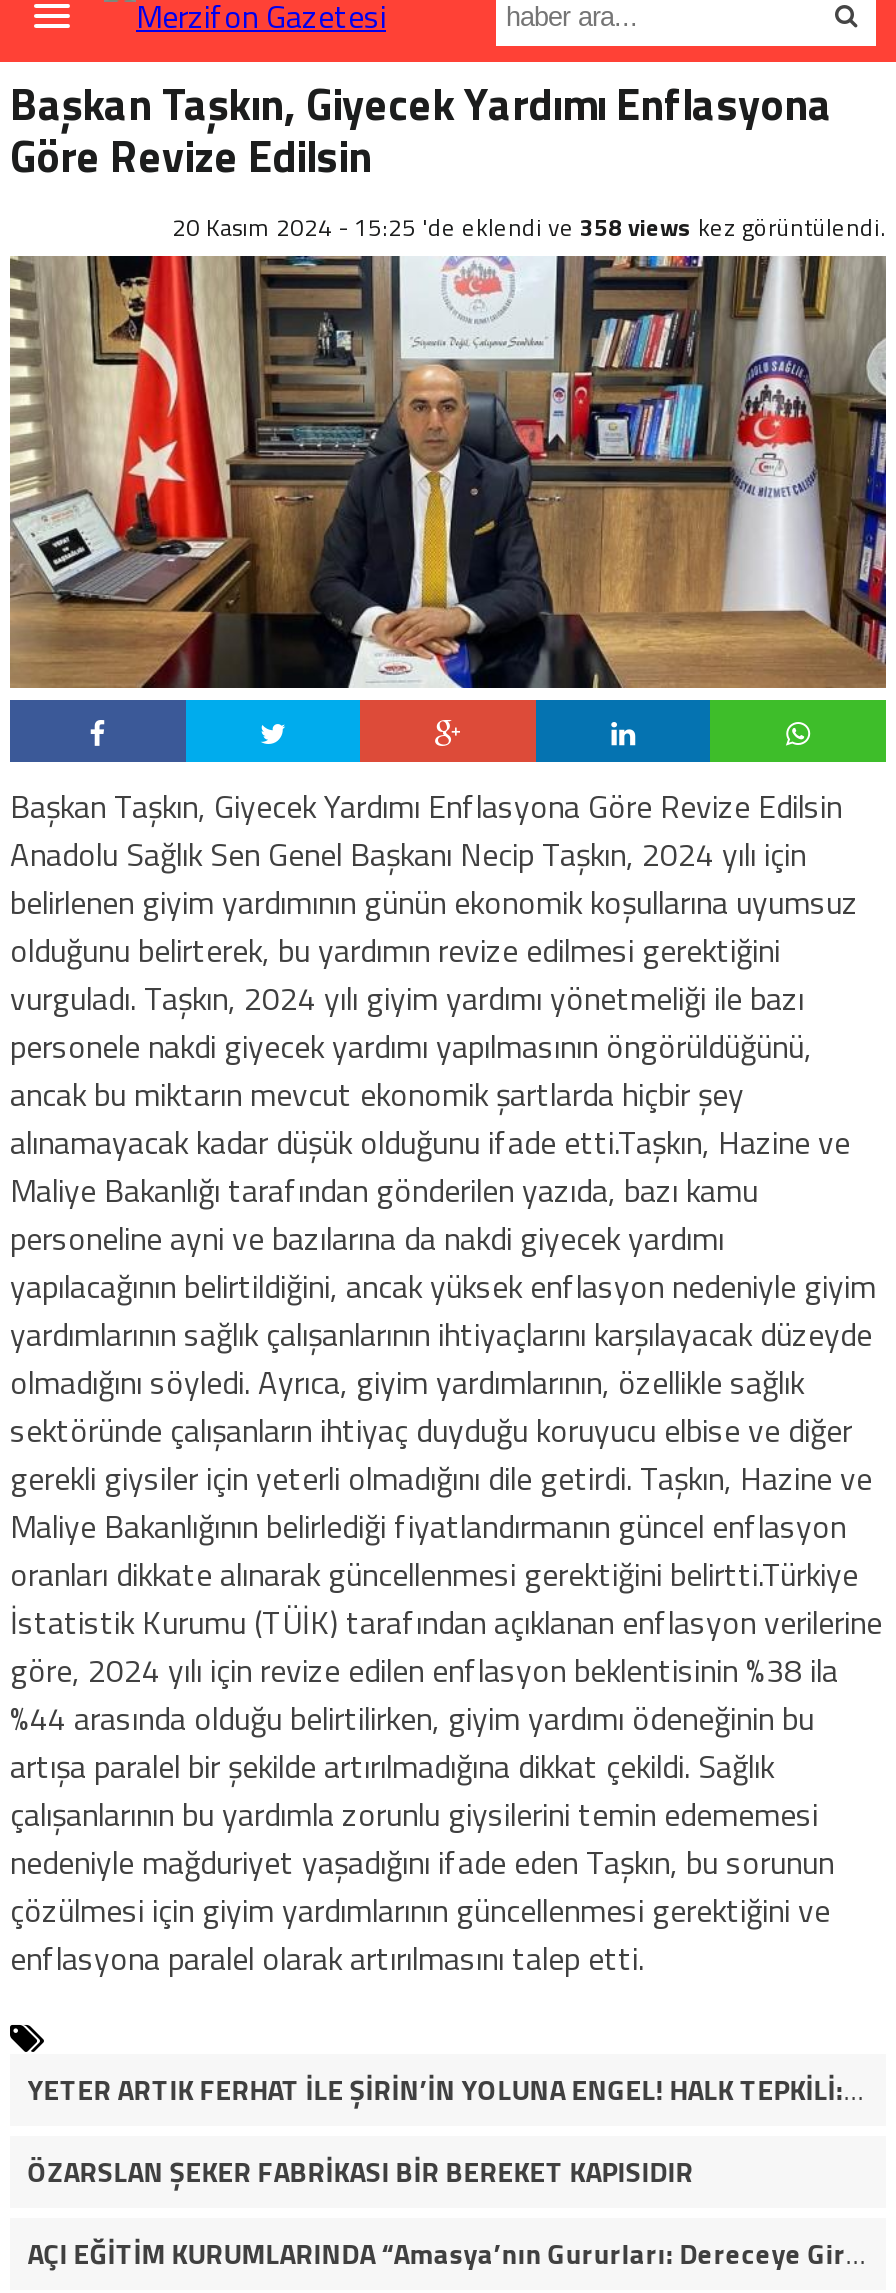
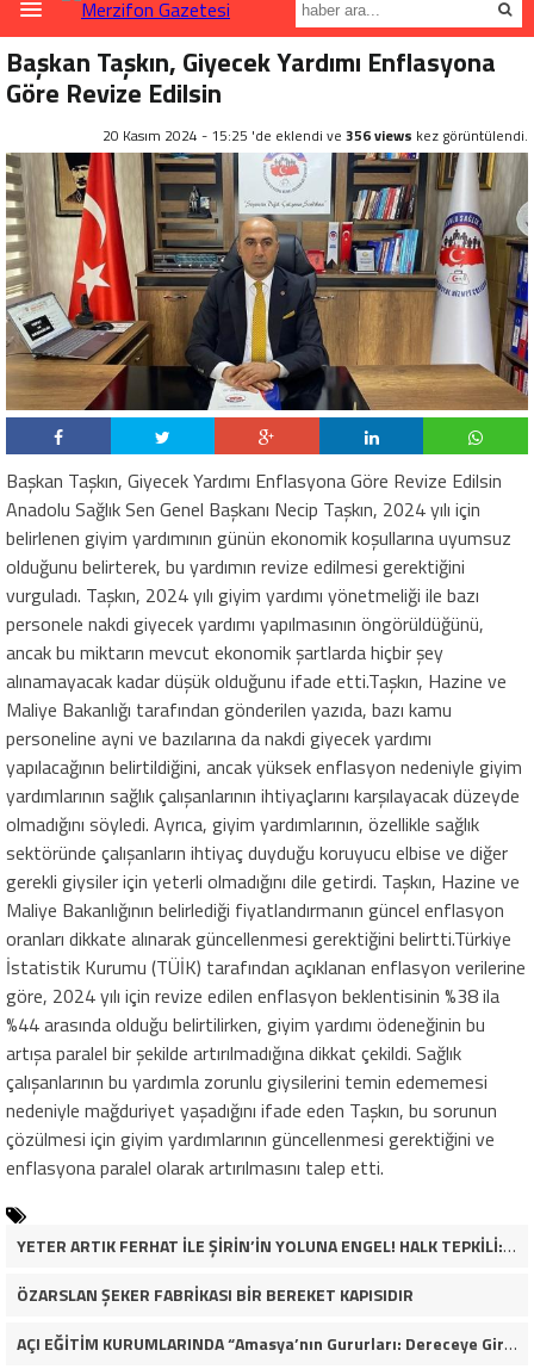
- 20 Kasım 2024 - 15:25 'de eklendi ve 358 views kez görüntülendi.
+ 20 Kasım 2024 - 15:25 'de eklendi ve 356 views kez görüntülendi.
